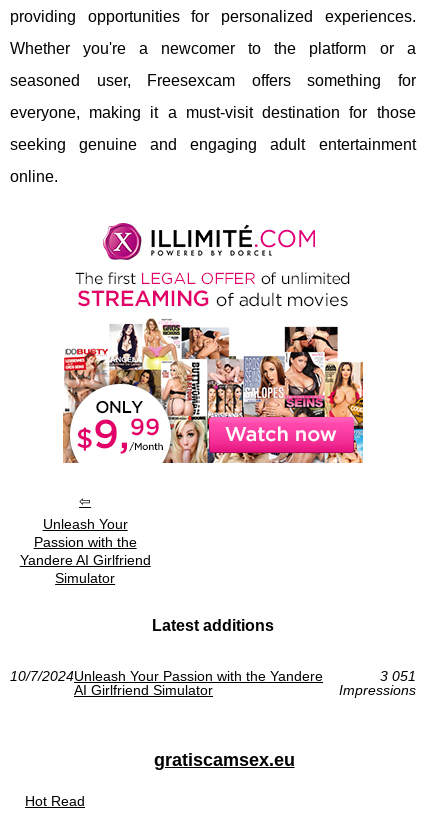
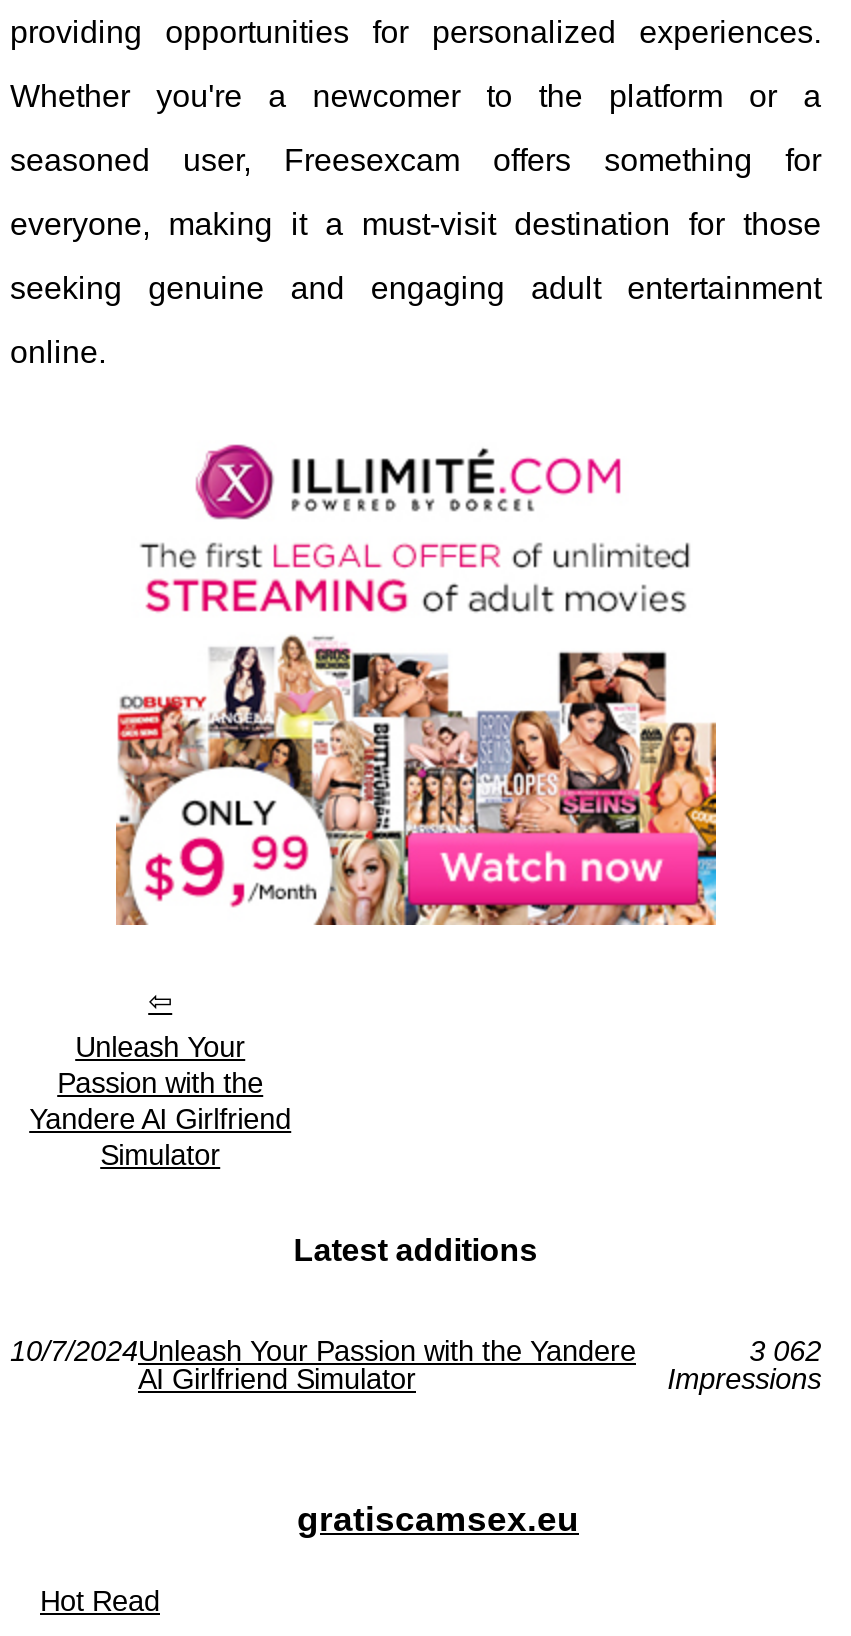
- 3 051
+ 3 062
